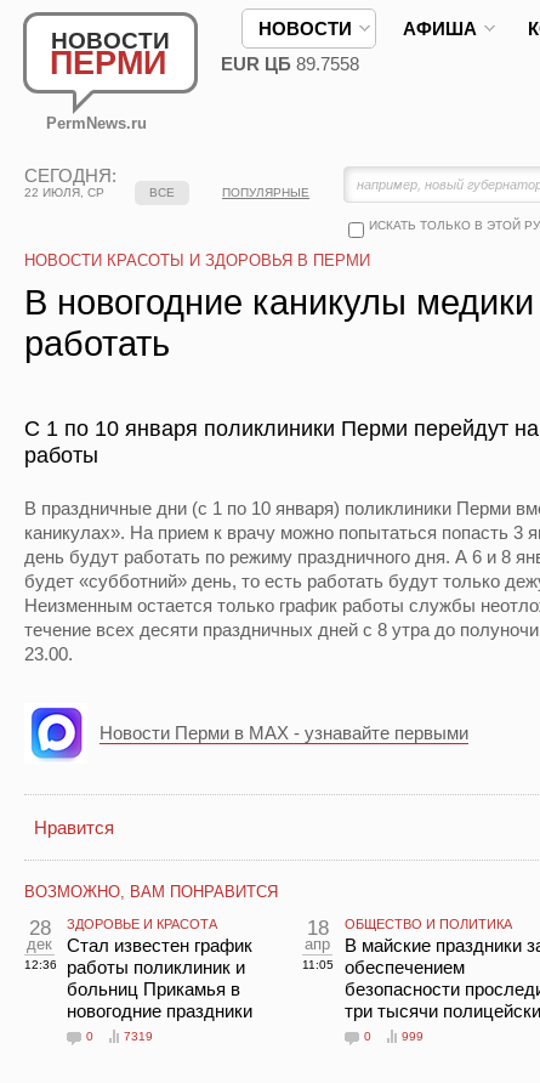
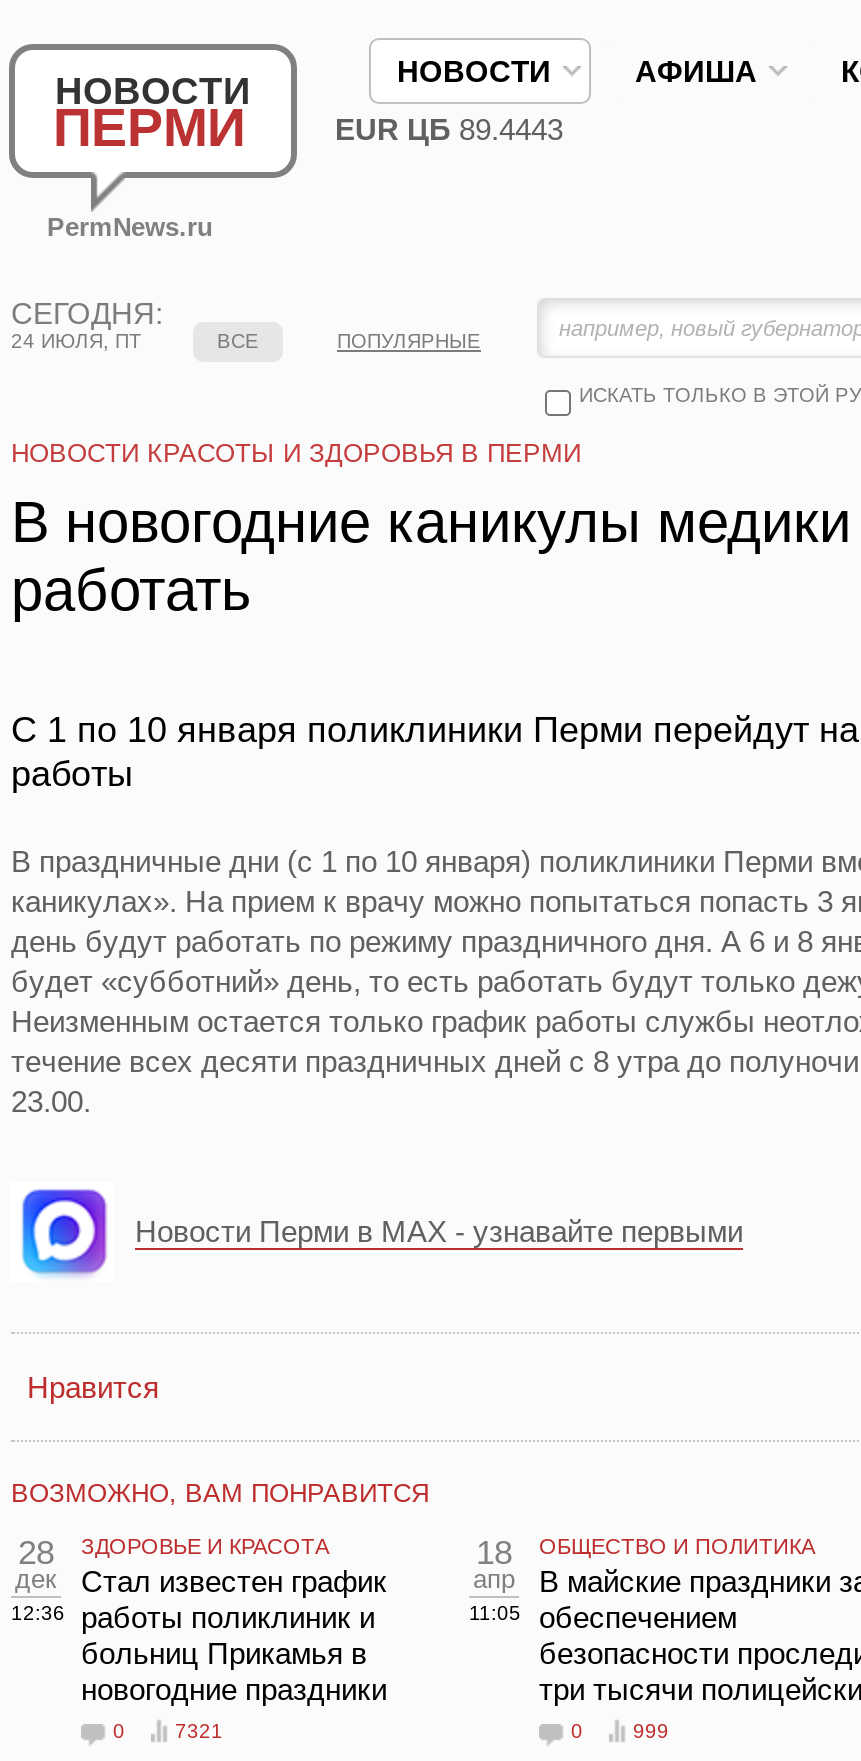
- EUR ЦБ 89.7558
+ EUR ЦБ 89.4443

- 22 ИЮЛЯ, СР
+ 24 ИЮЛЯ, ПТ

- 7319
+ 7321
